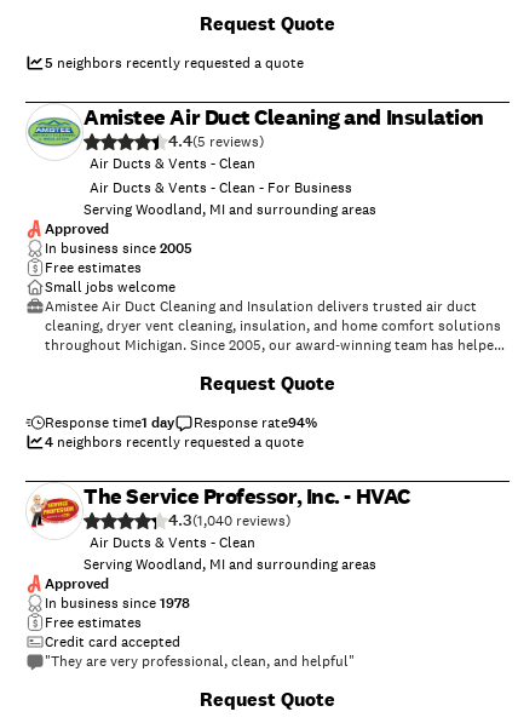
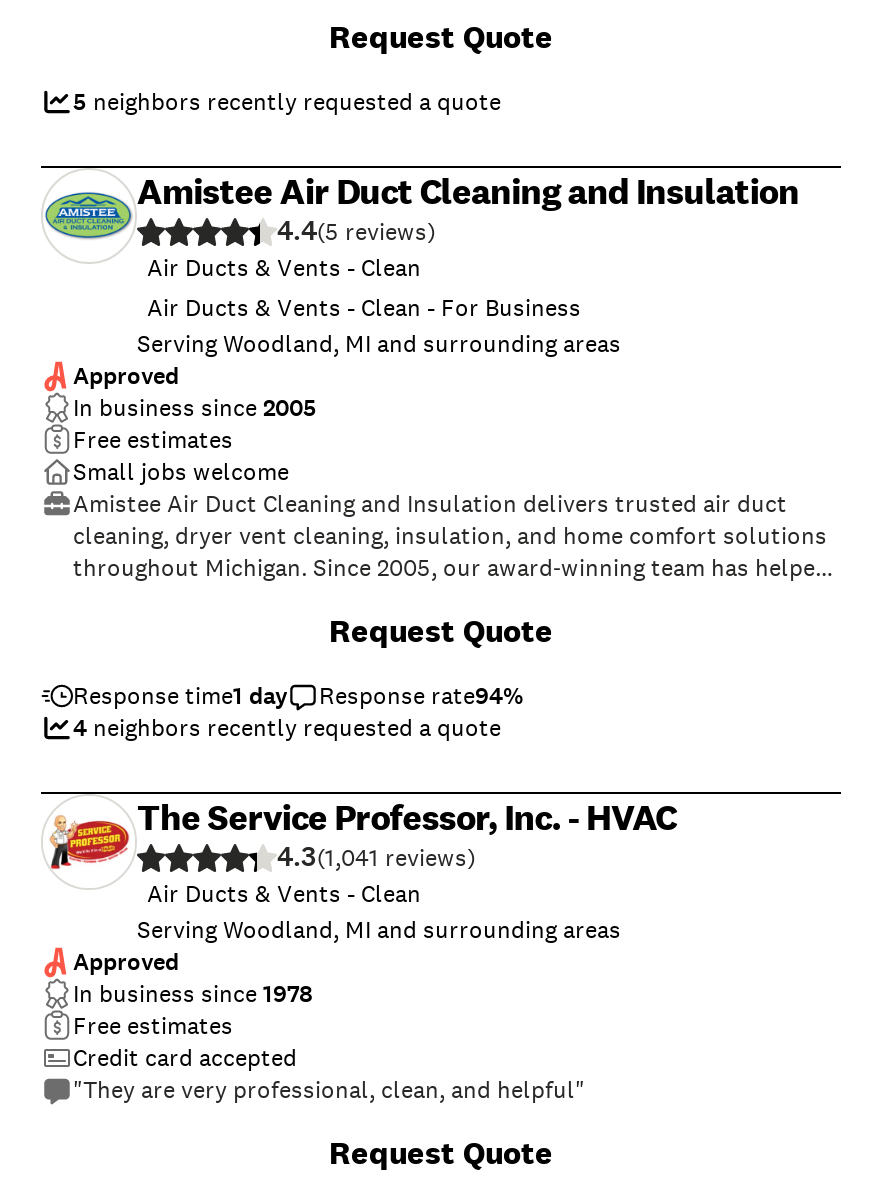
- 4.3(1,040
+ 4.3(1,041
